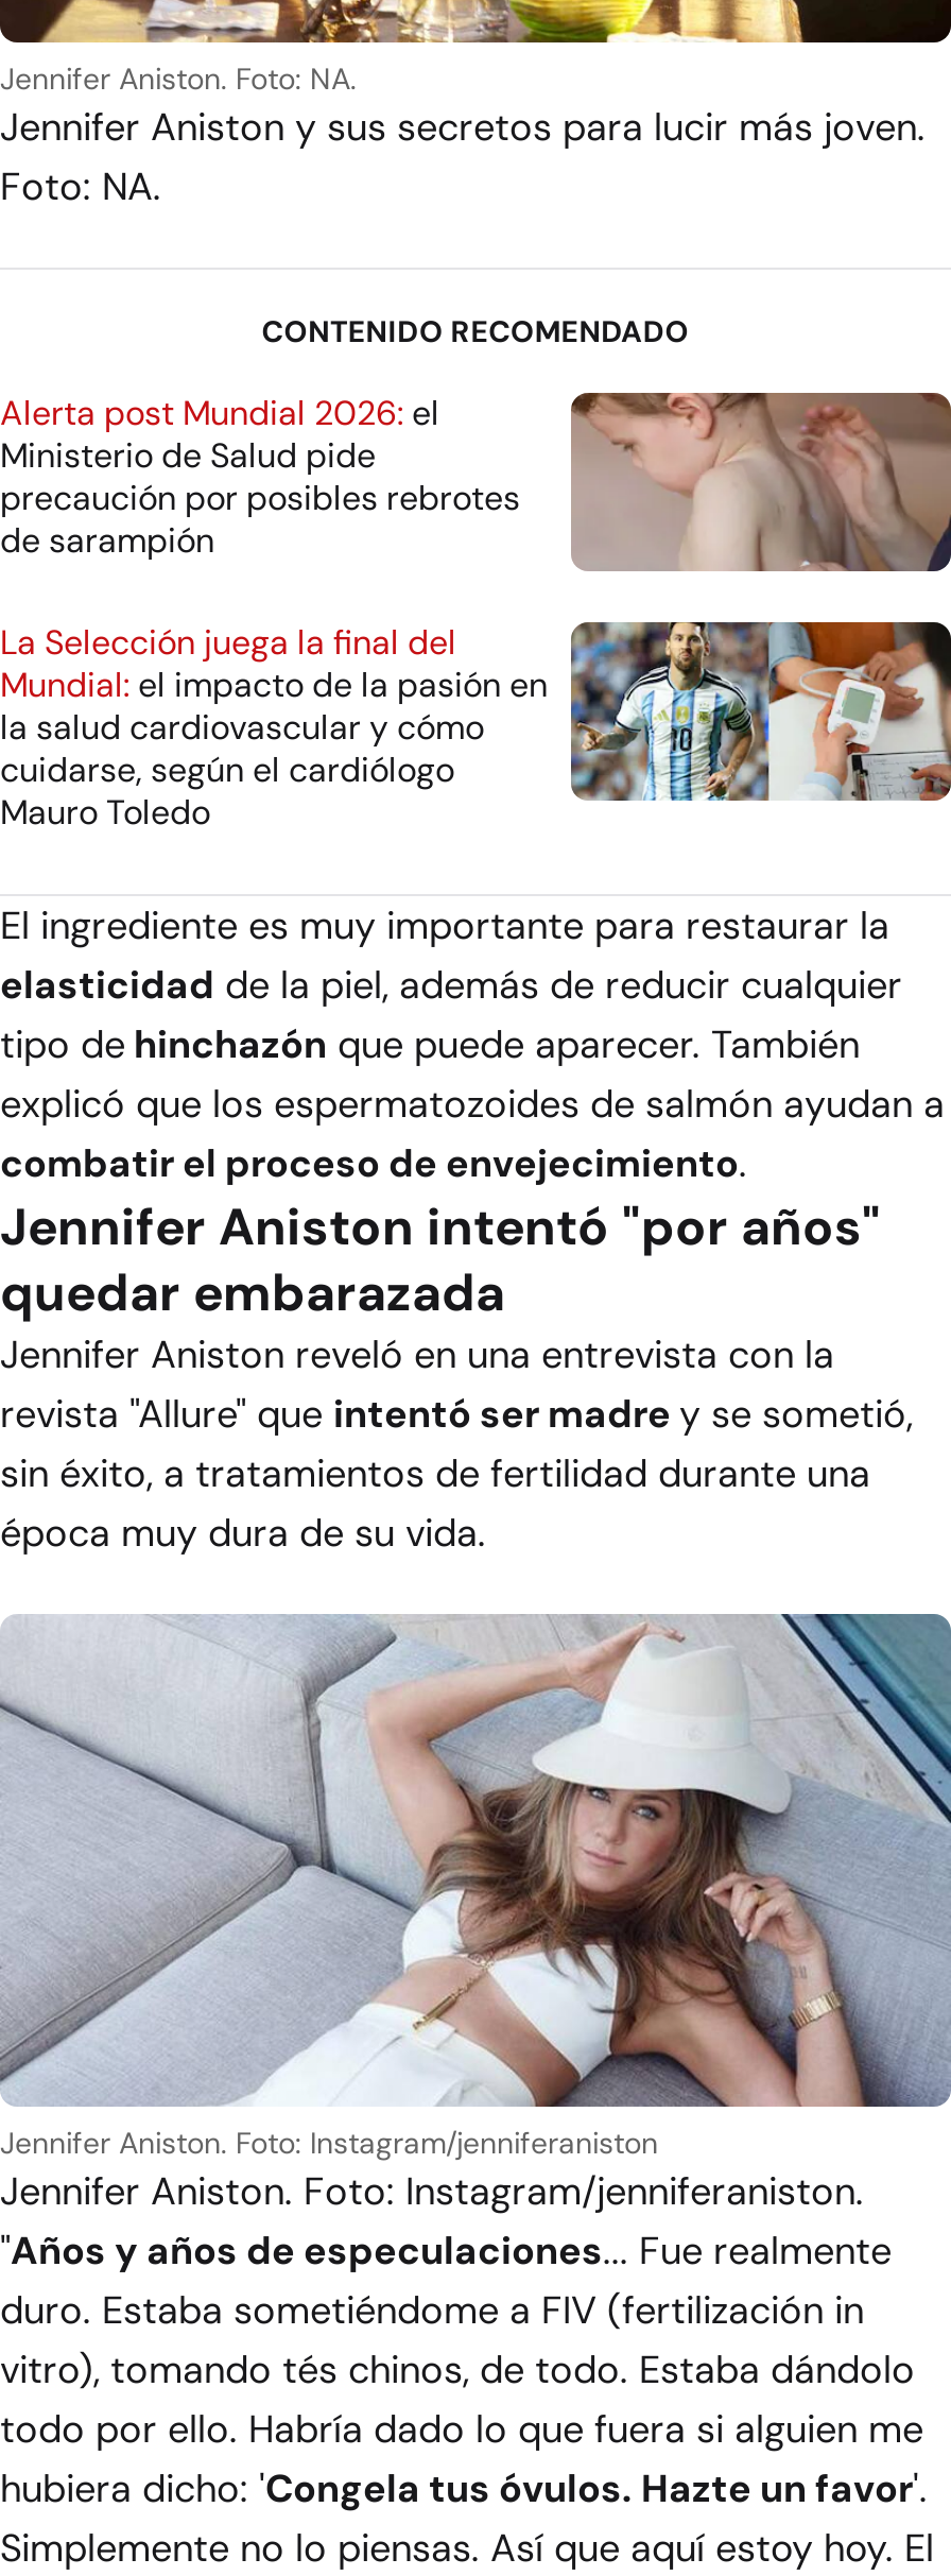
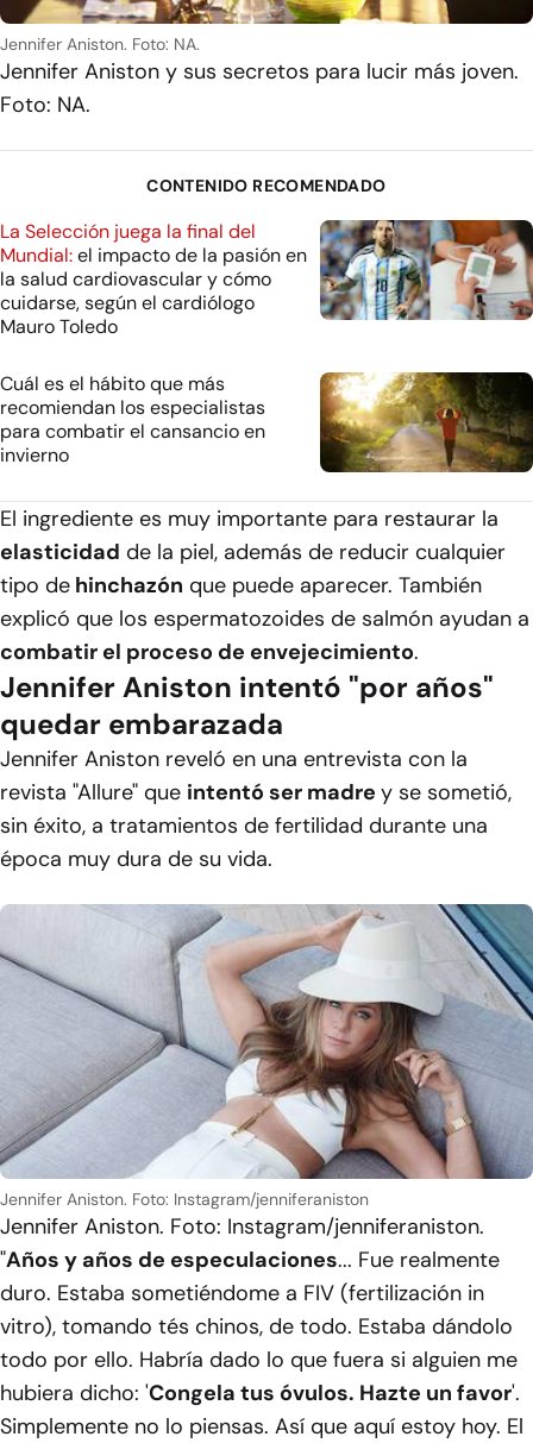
- [image]
- Alerta post Mundial 2026: el
- Ministerio de Salud pide
- precaución por posibles rebrotes
- de sarampión

moved up: [image] | La Selección juega la final del | Mundial: el impacto de la pasión en | la salud cardiovascular y cómo | cuidarse, según el cardiólogo | Mauro Toledo

+ Cuál es el hábito que más
+ recomiendan los especialistas
+ para combatir el cansancio en
+ invierno

+ [image]
